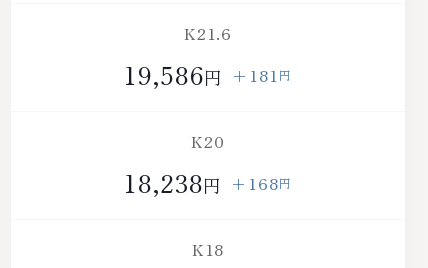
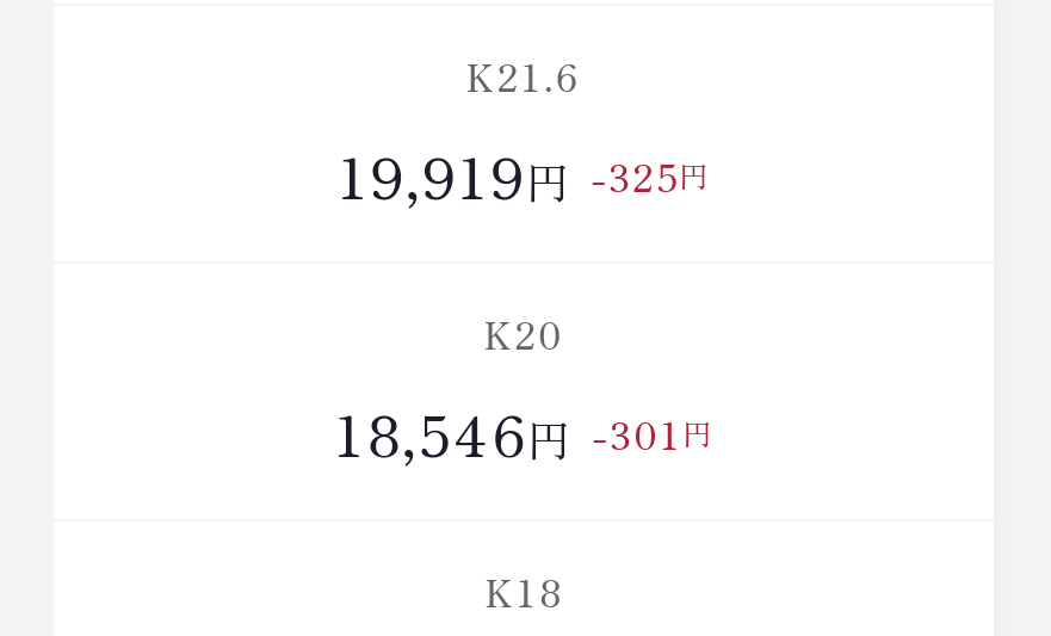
- 19,586円 +181円
+ 19,919円 -325円

- 18,238円 +168円
+ 18,546円 -301円
